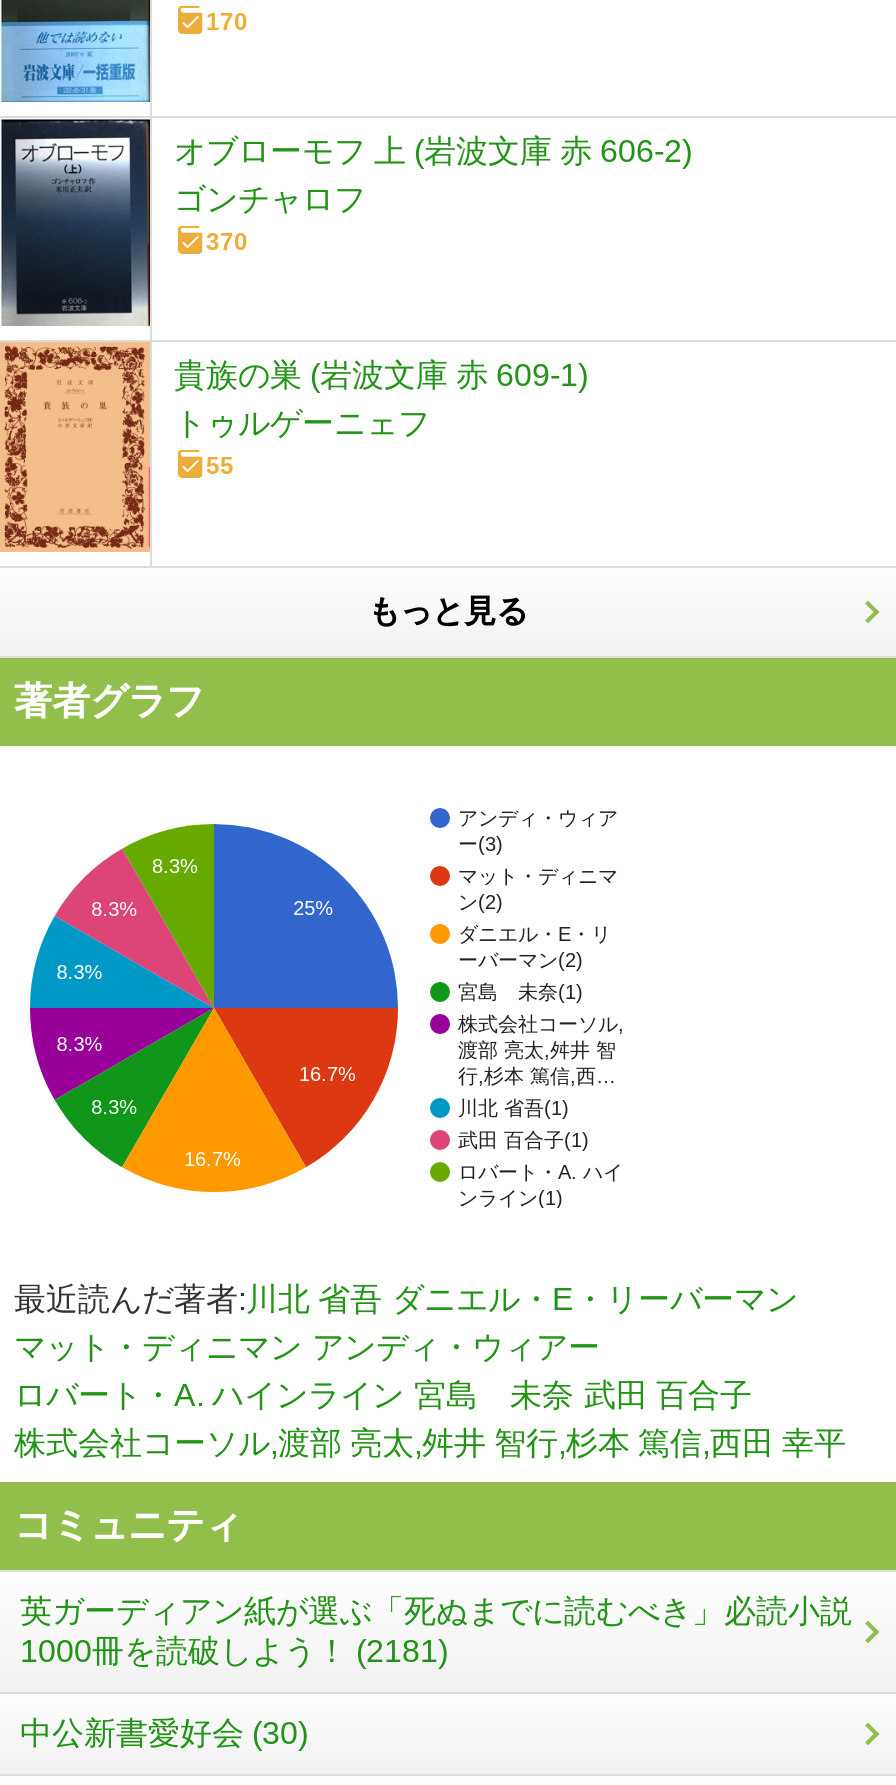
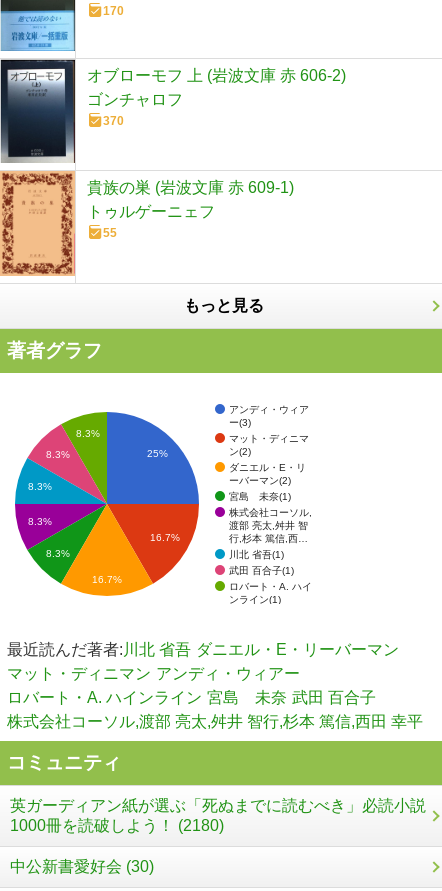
- 1000冊を読破しよう！ (2181)
+ 1000冊を読破しよう！ (2180)
